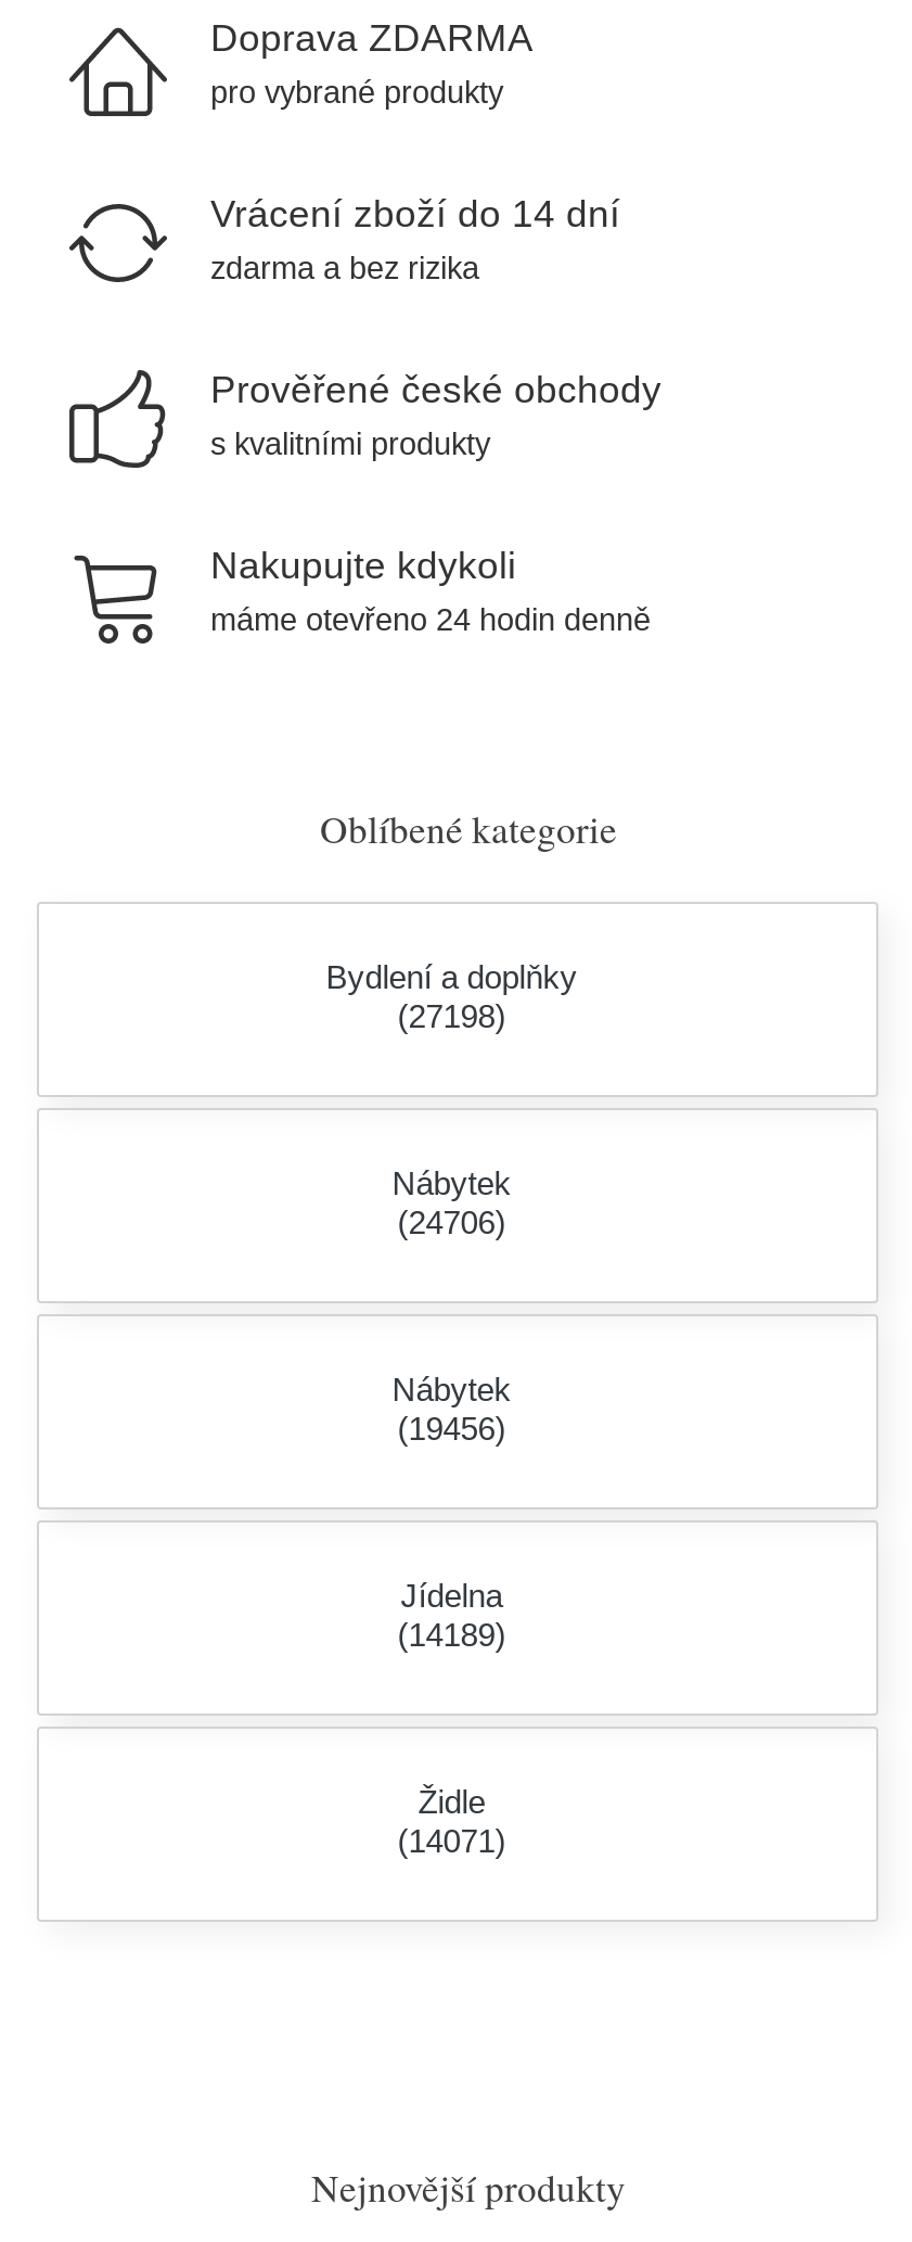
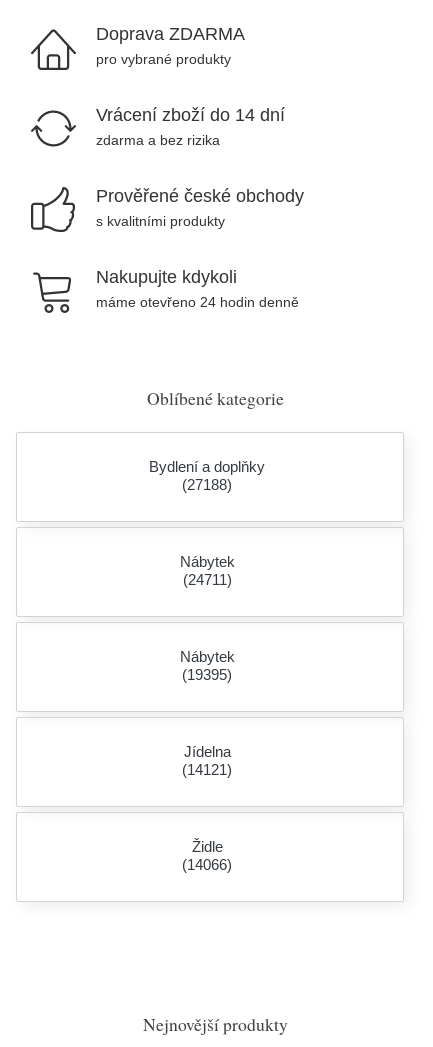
- (27198)
+ (27188)

- (24706)
+ (24711)

- (19456)
+ (19395)

- (14189)
+ (14121)

- (14071)
+ (14066)
